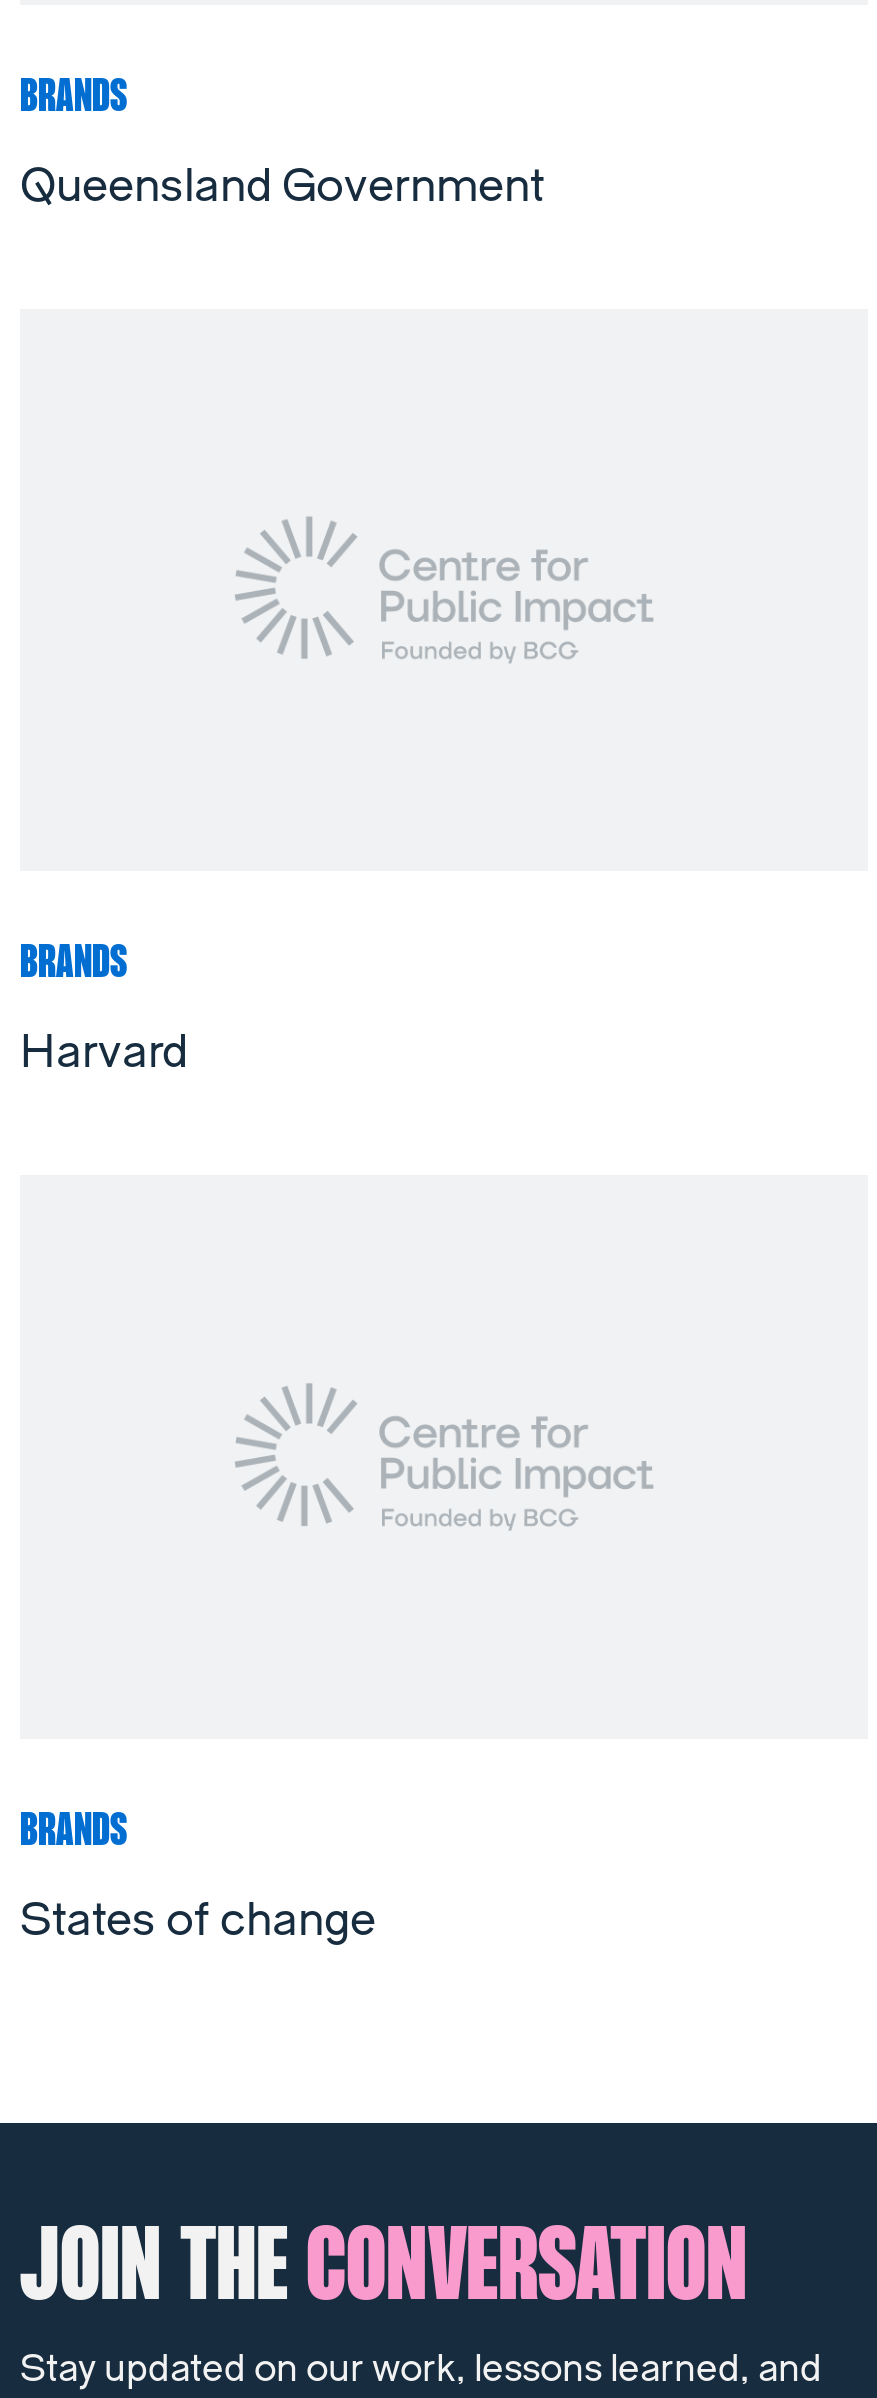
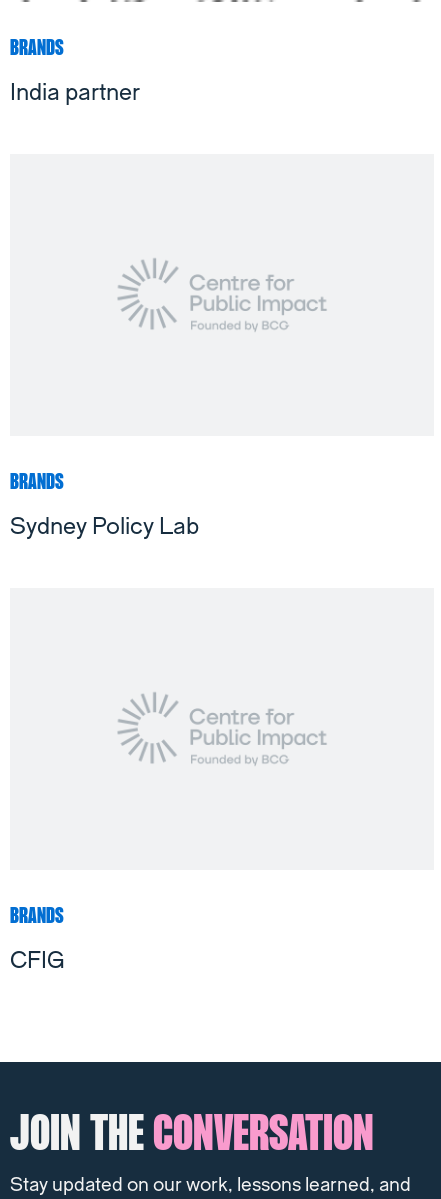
- Queensland Government
+ India partner

- Harvard
+ Sydney Policy Lab

- States of change
+ CFIG
